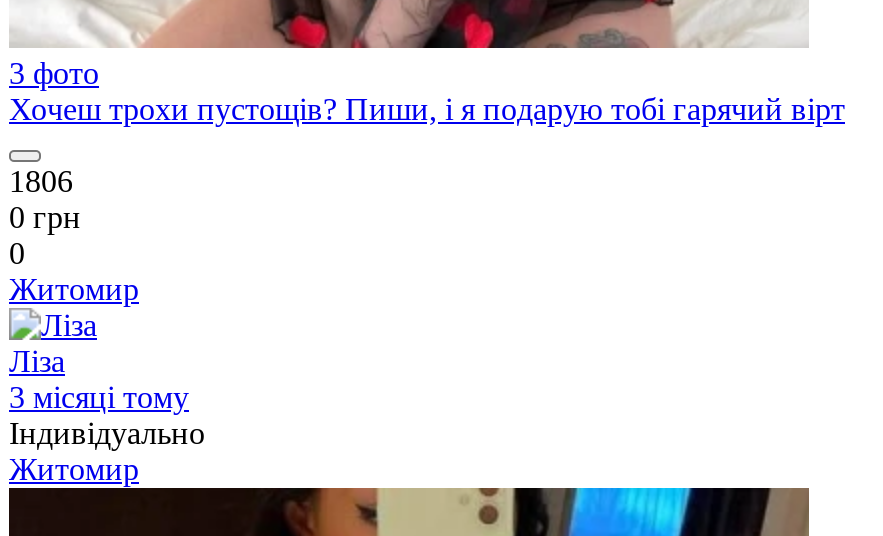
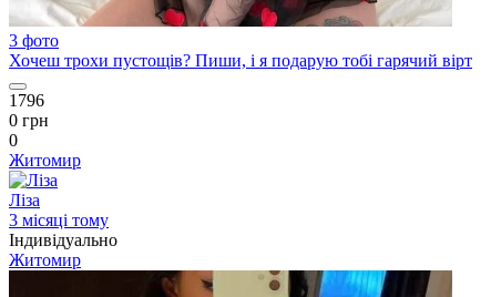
- 1806
+ 1796
